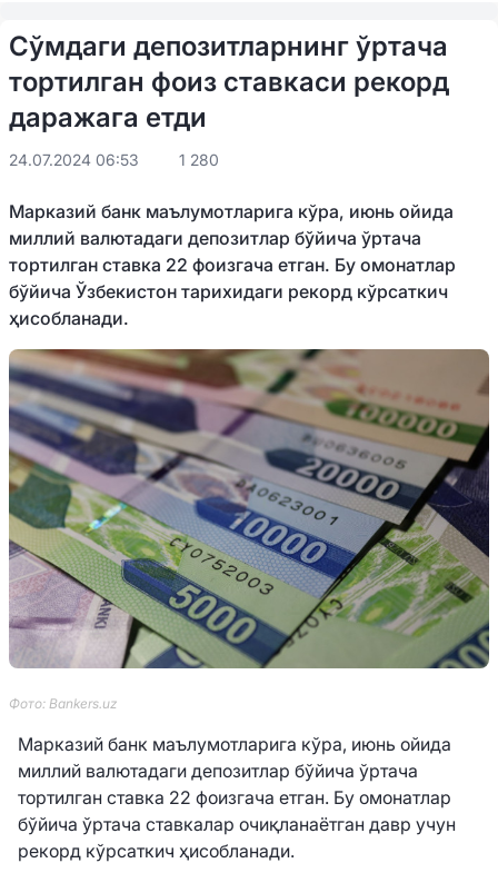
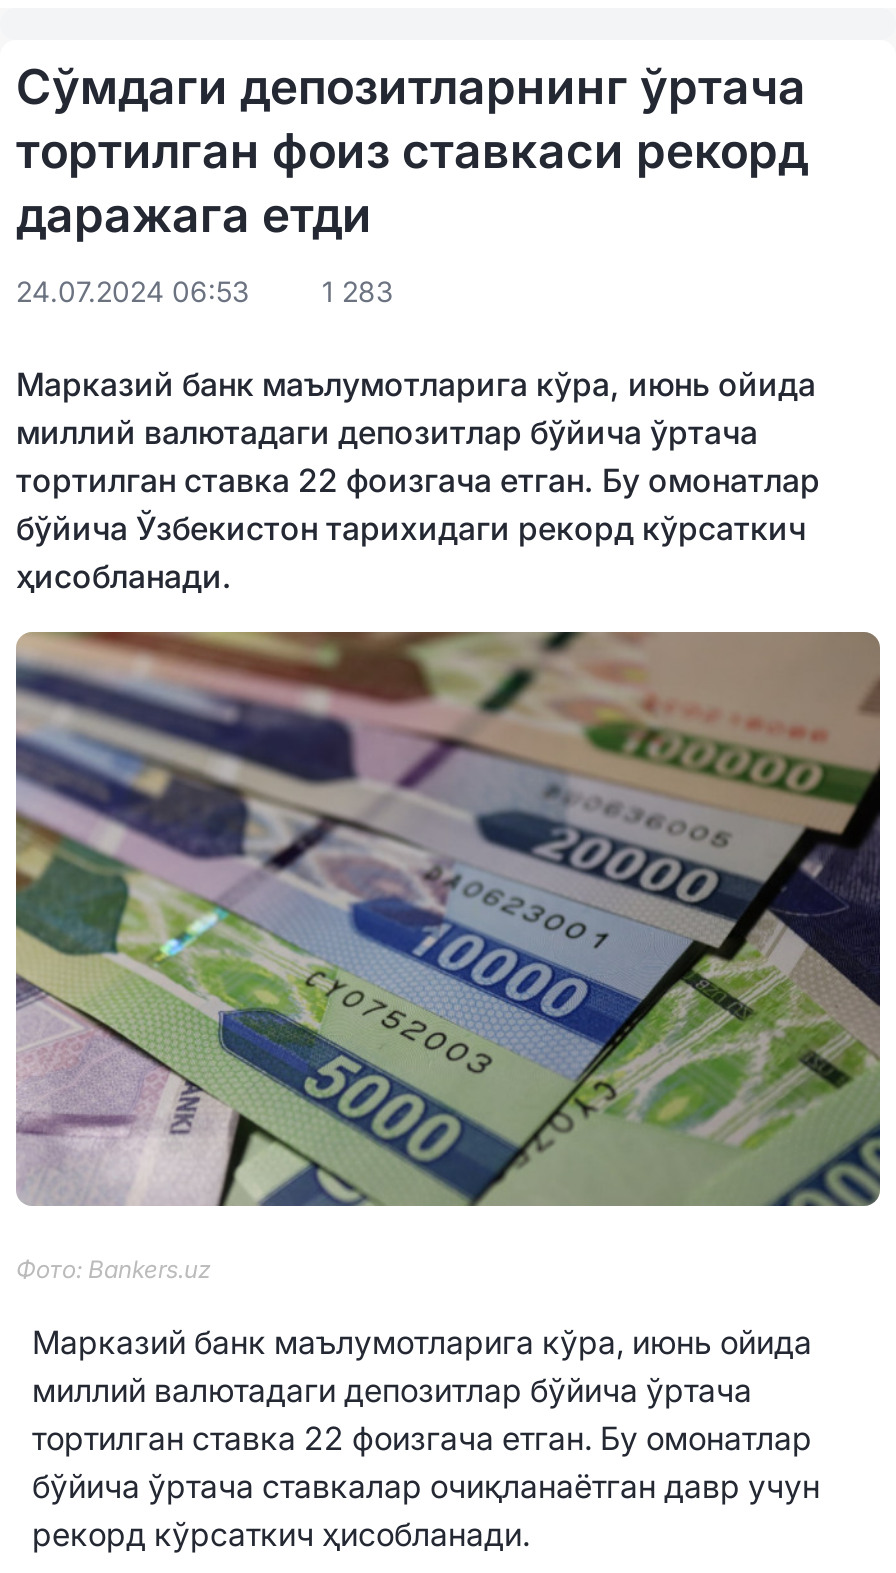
- 1 280
+ 1 283
